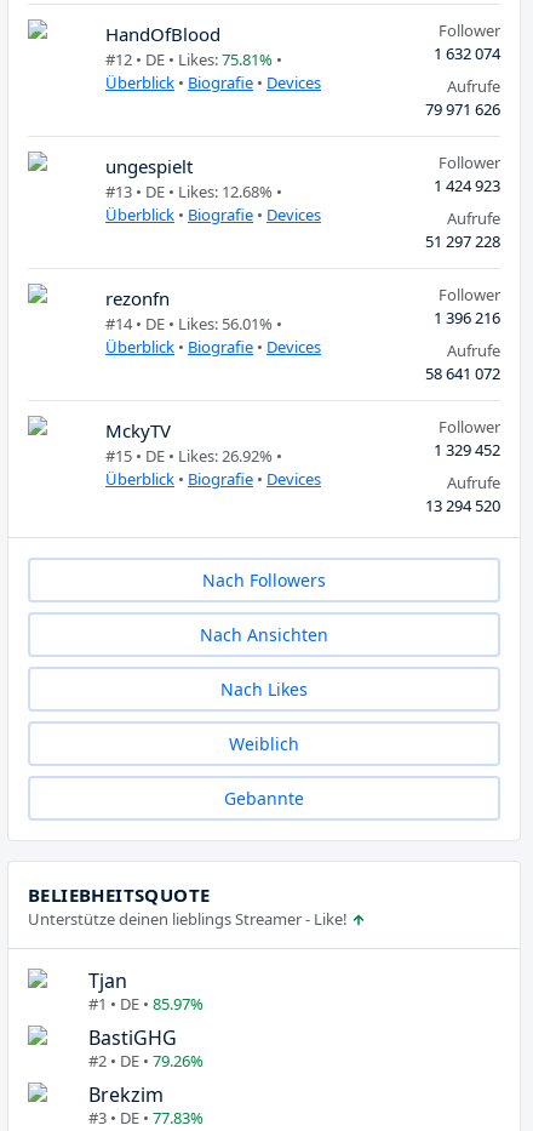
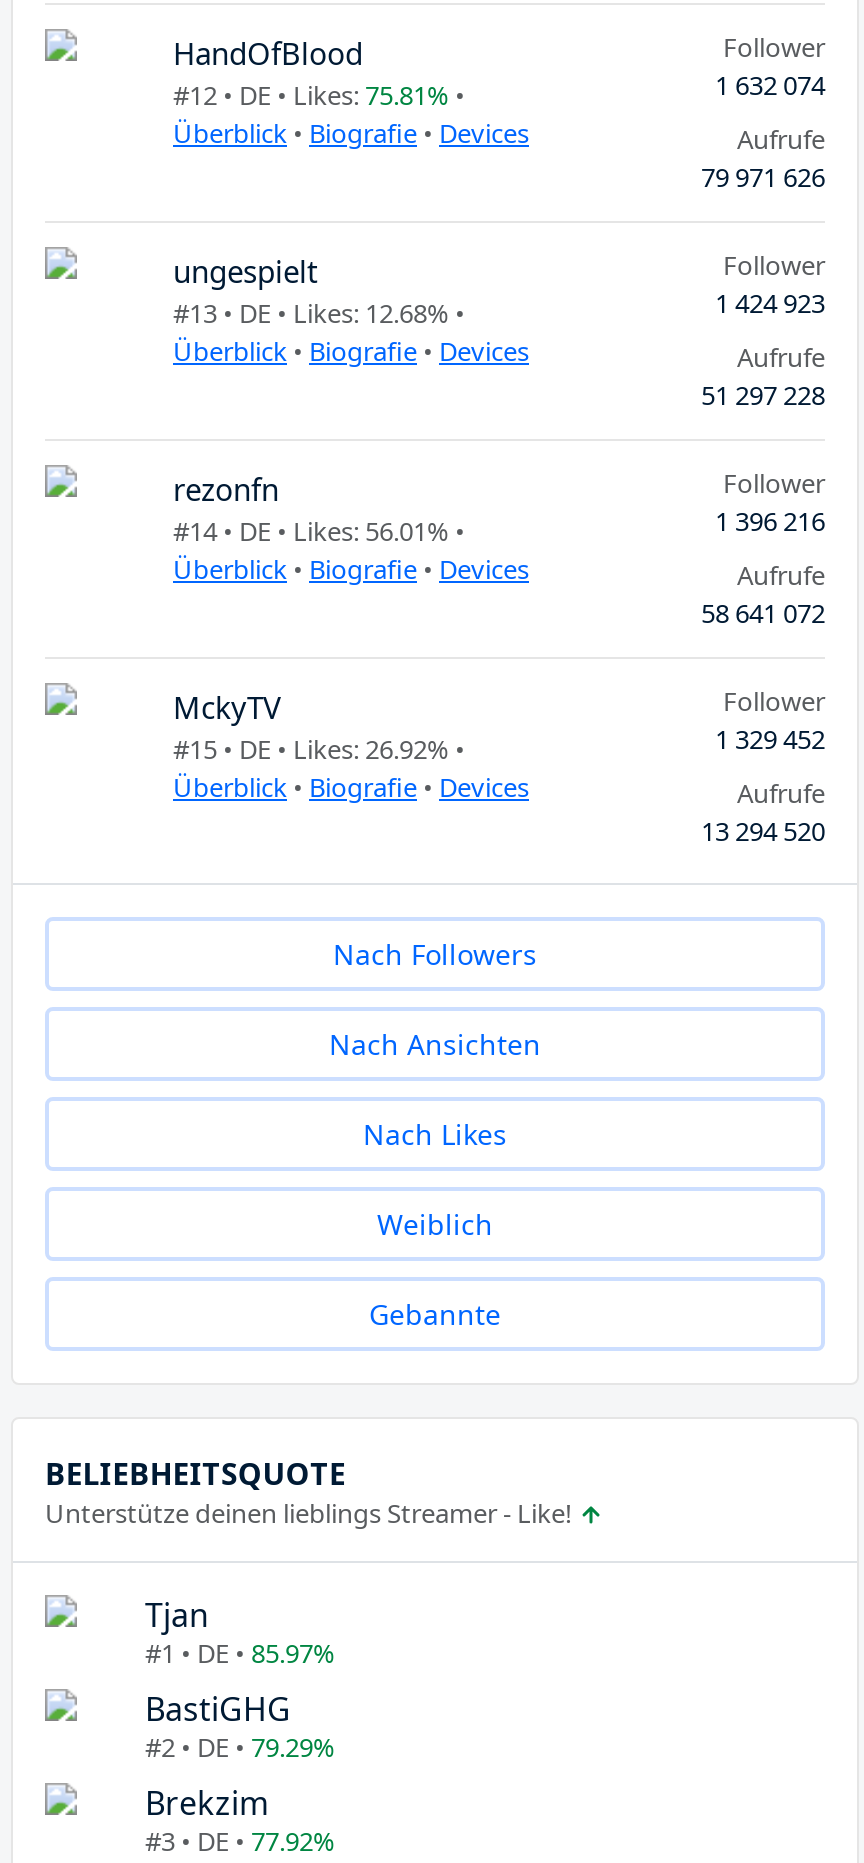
- #2 • DE • 79.26%
+ #2 • DE • 79.29%

- #3 • DE • 77.83%
+ #3 • DE • 77.92%
